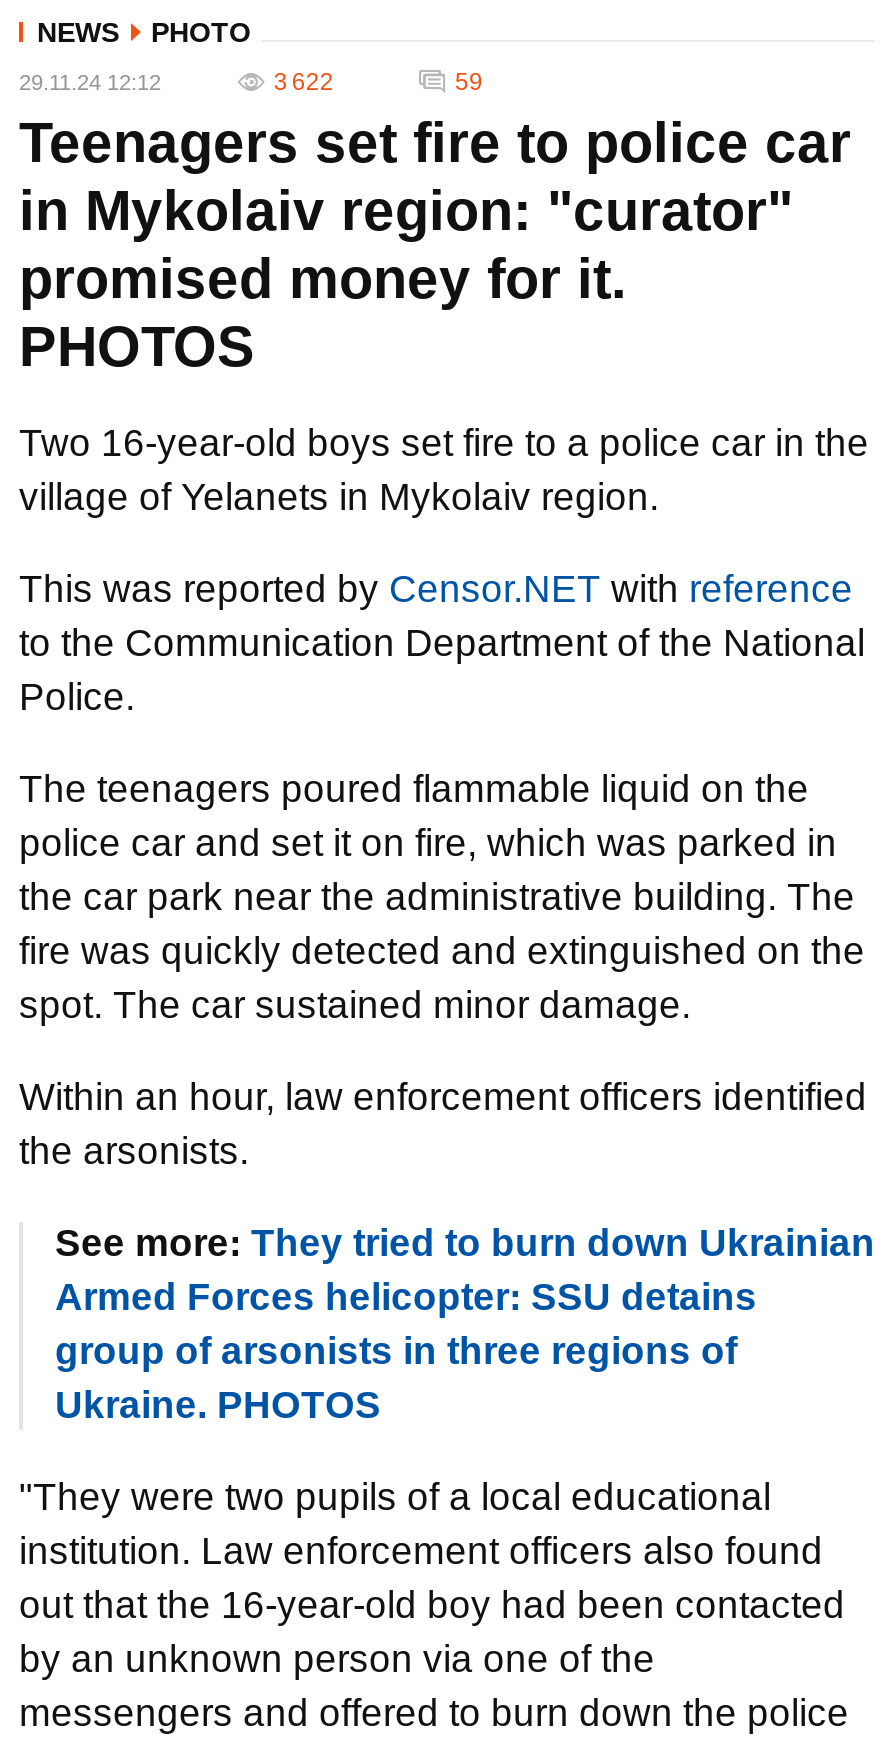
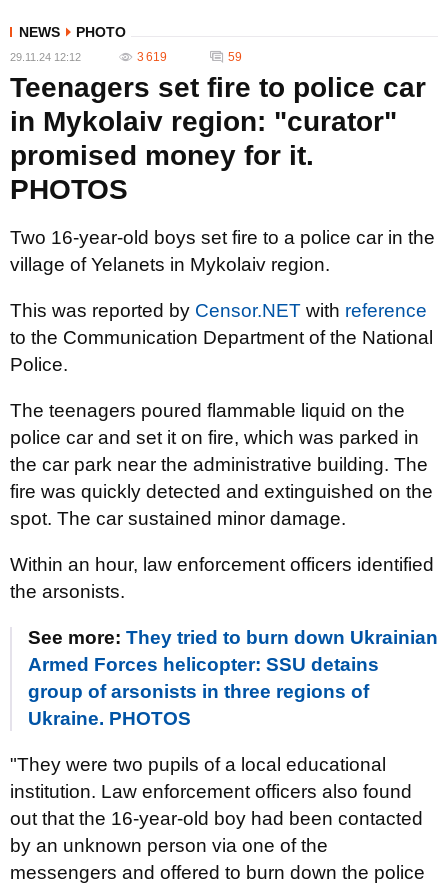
- 3 622
+ 3 619
